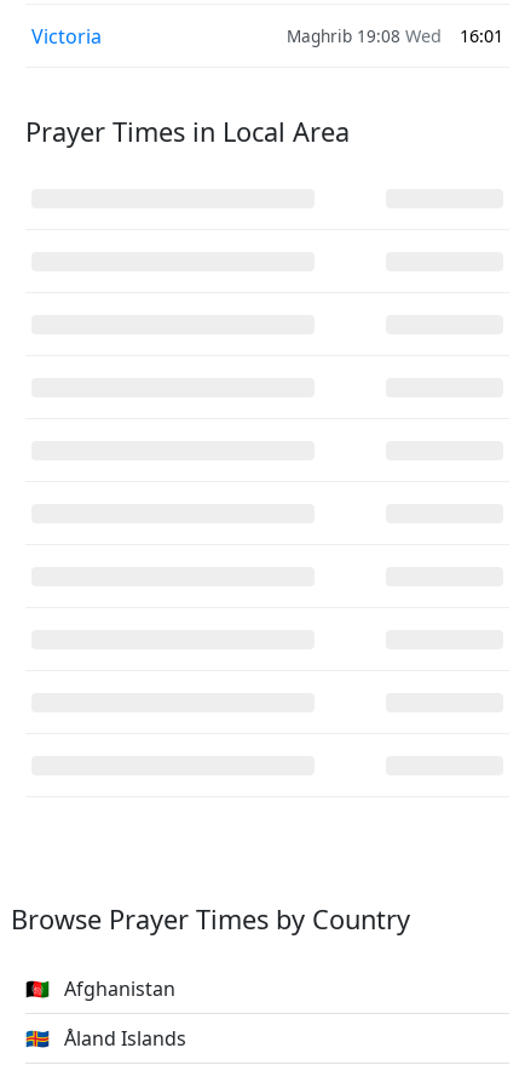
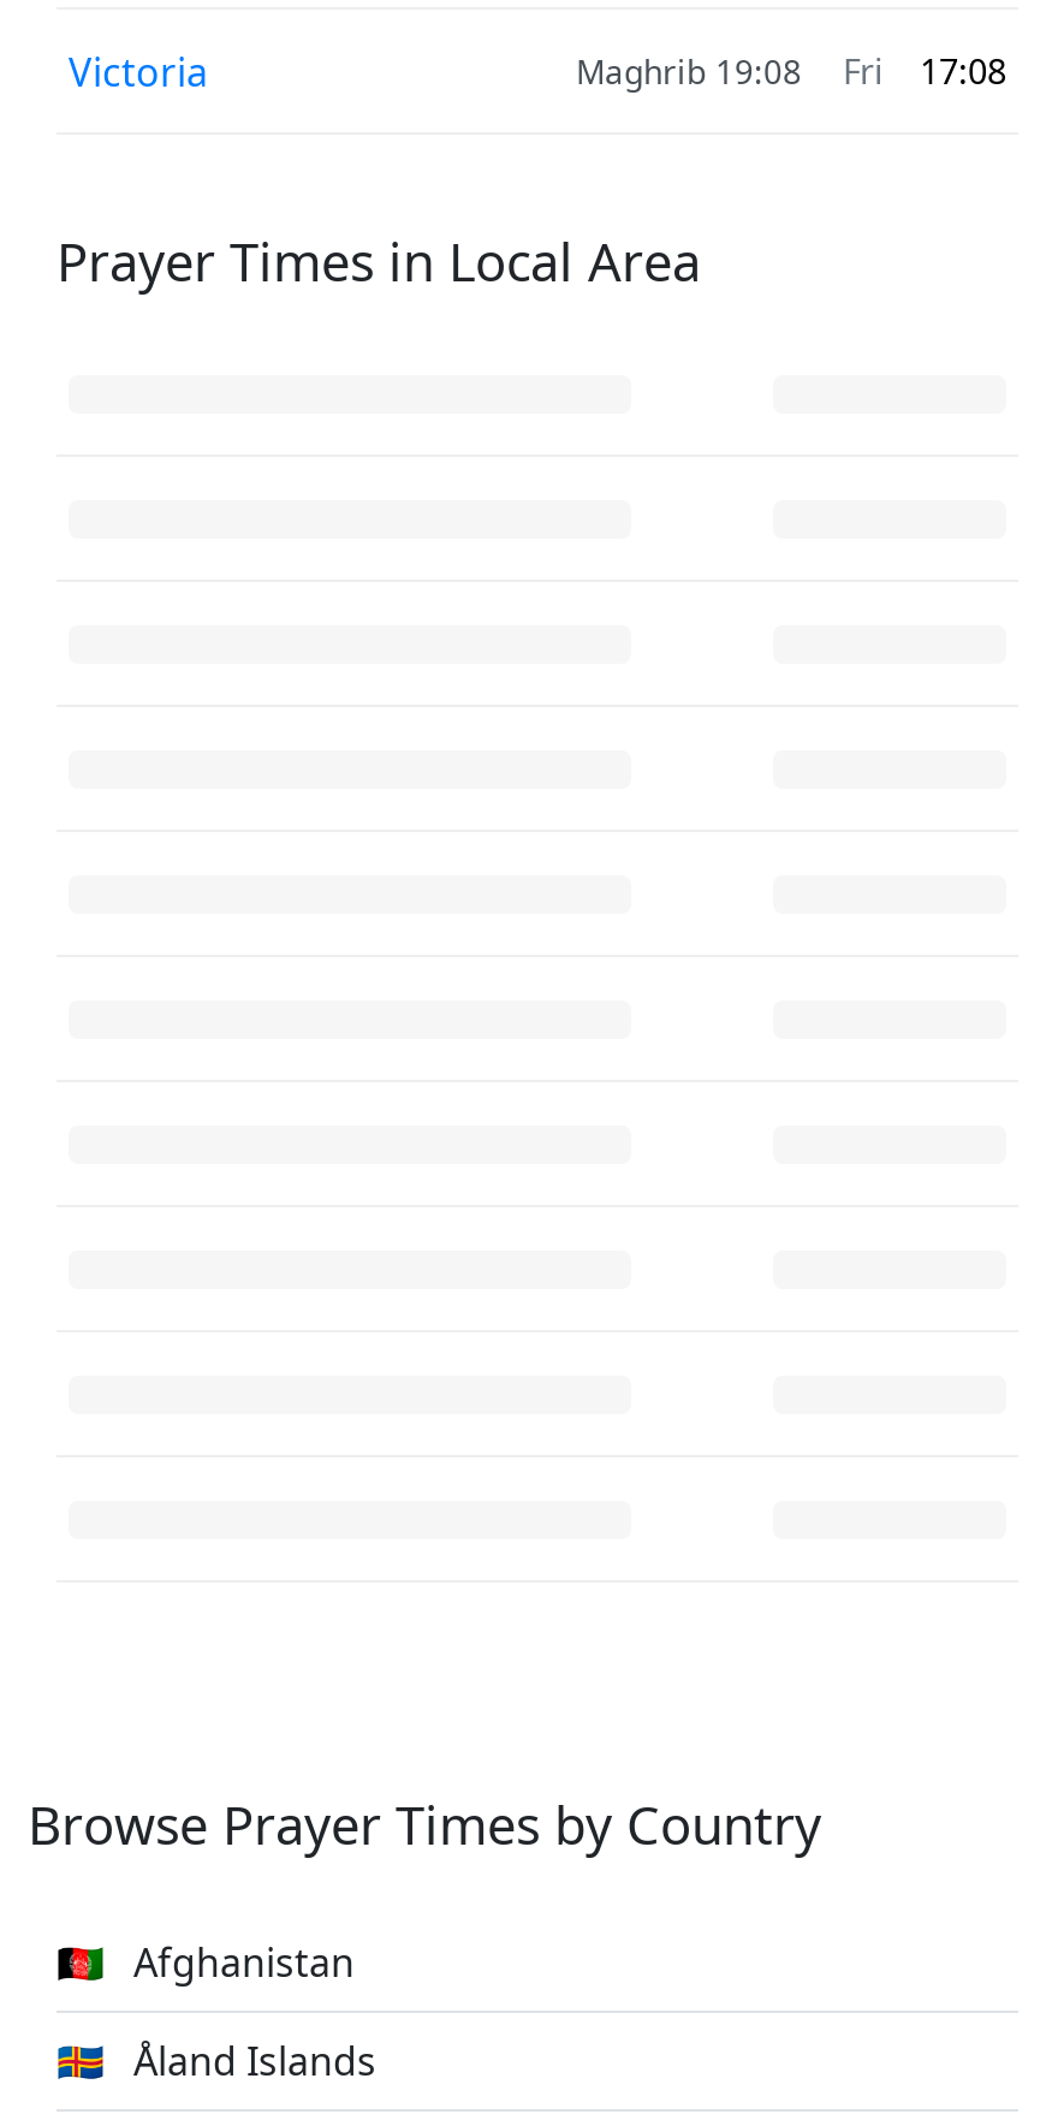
- Maghrib 19:08 Wed
- 16:01
+ Maghrib 19:08
+ Fri
+ 17:08
